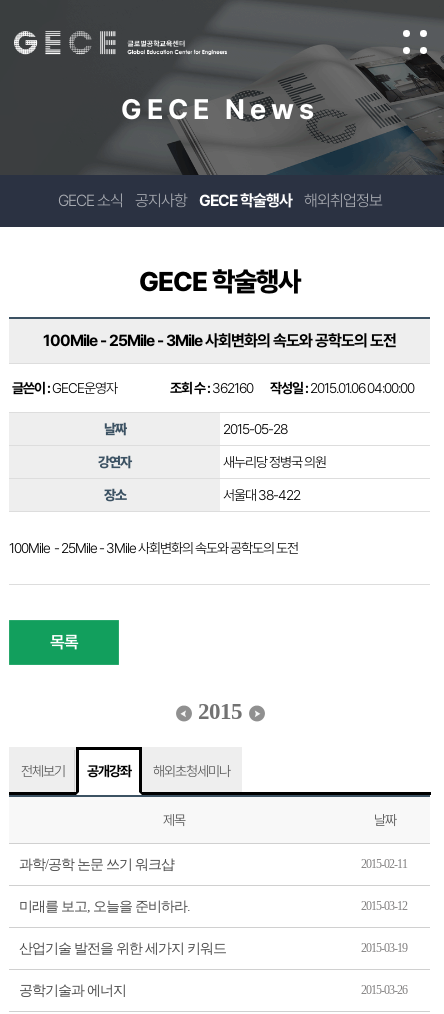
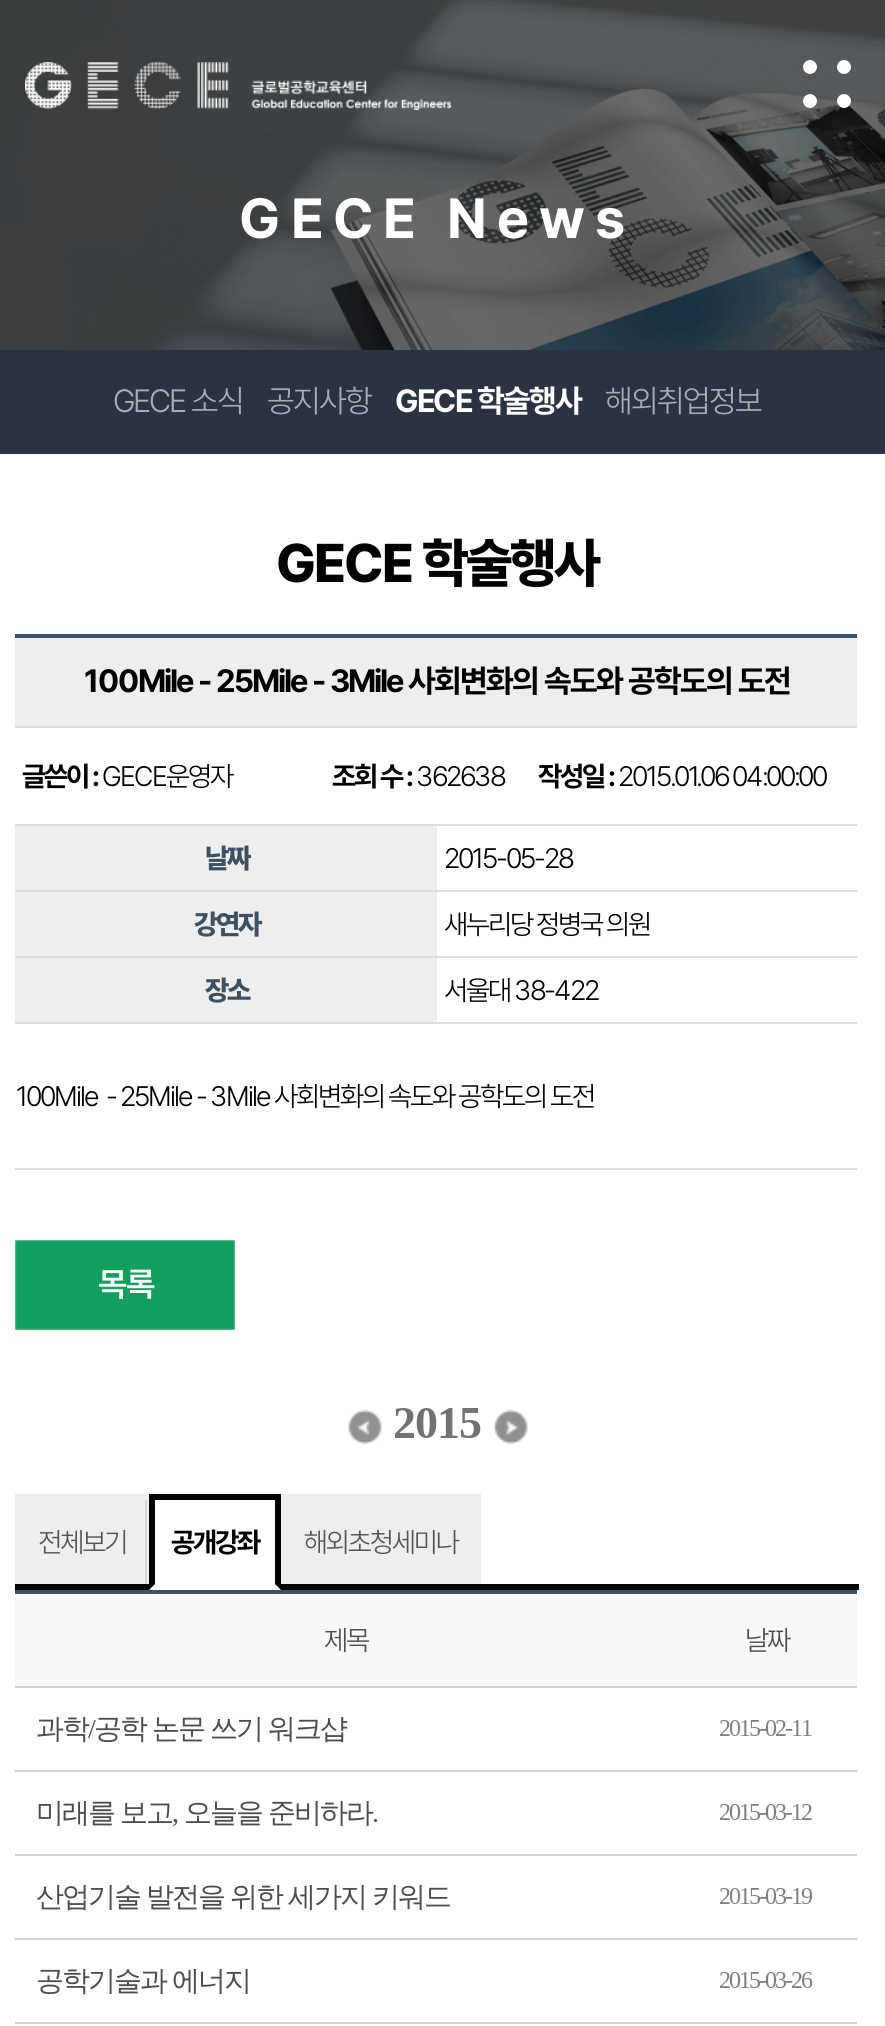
- 조회 수 : 362160 작성일 : 2015.01.06 04:00:00
+ 조회 수 : 362638 작성일 : 2015.01.06 04:00:00
